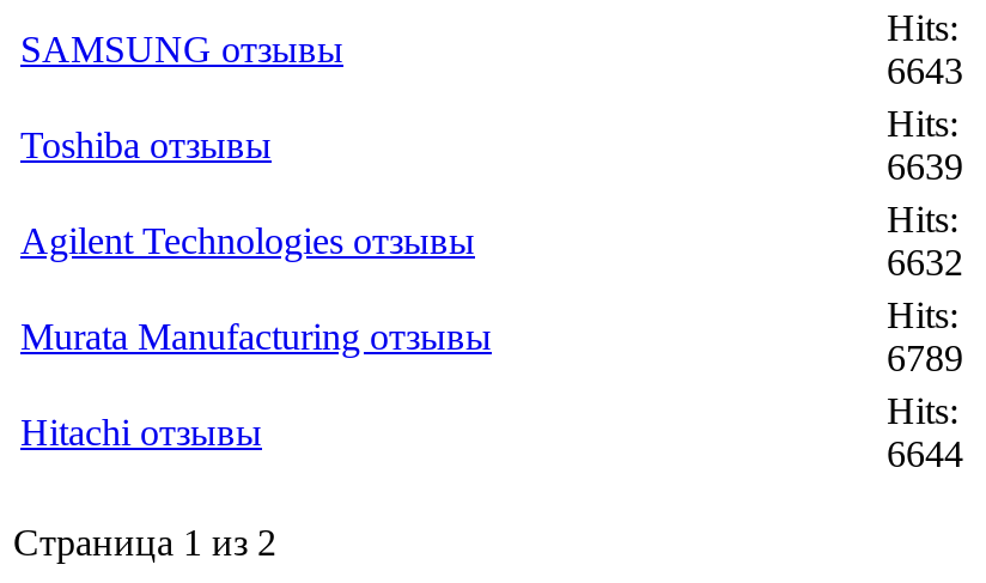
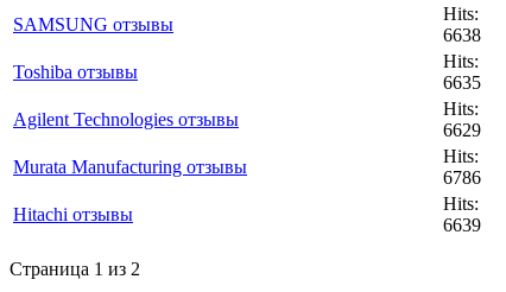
- 6643
+ 6638

- 6639
+ 6635

- 6632
+ 6629

- 6789
+ 6786

- 6644
+ 6639
